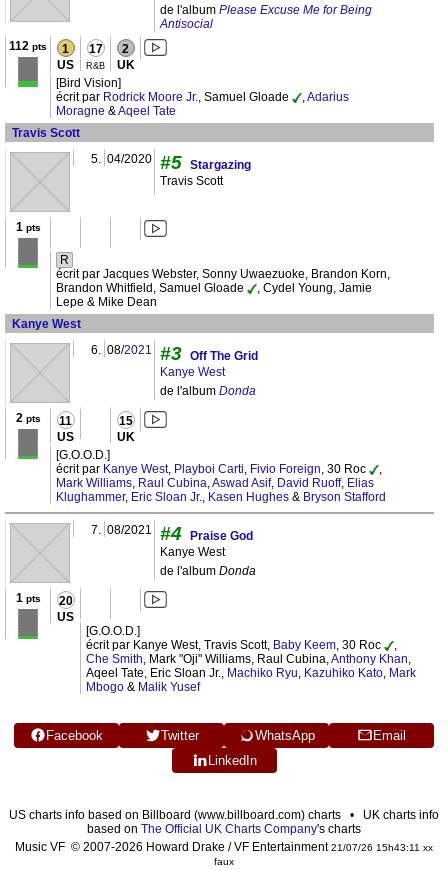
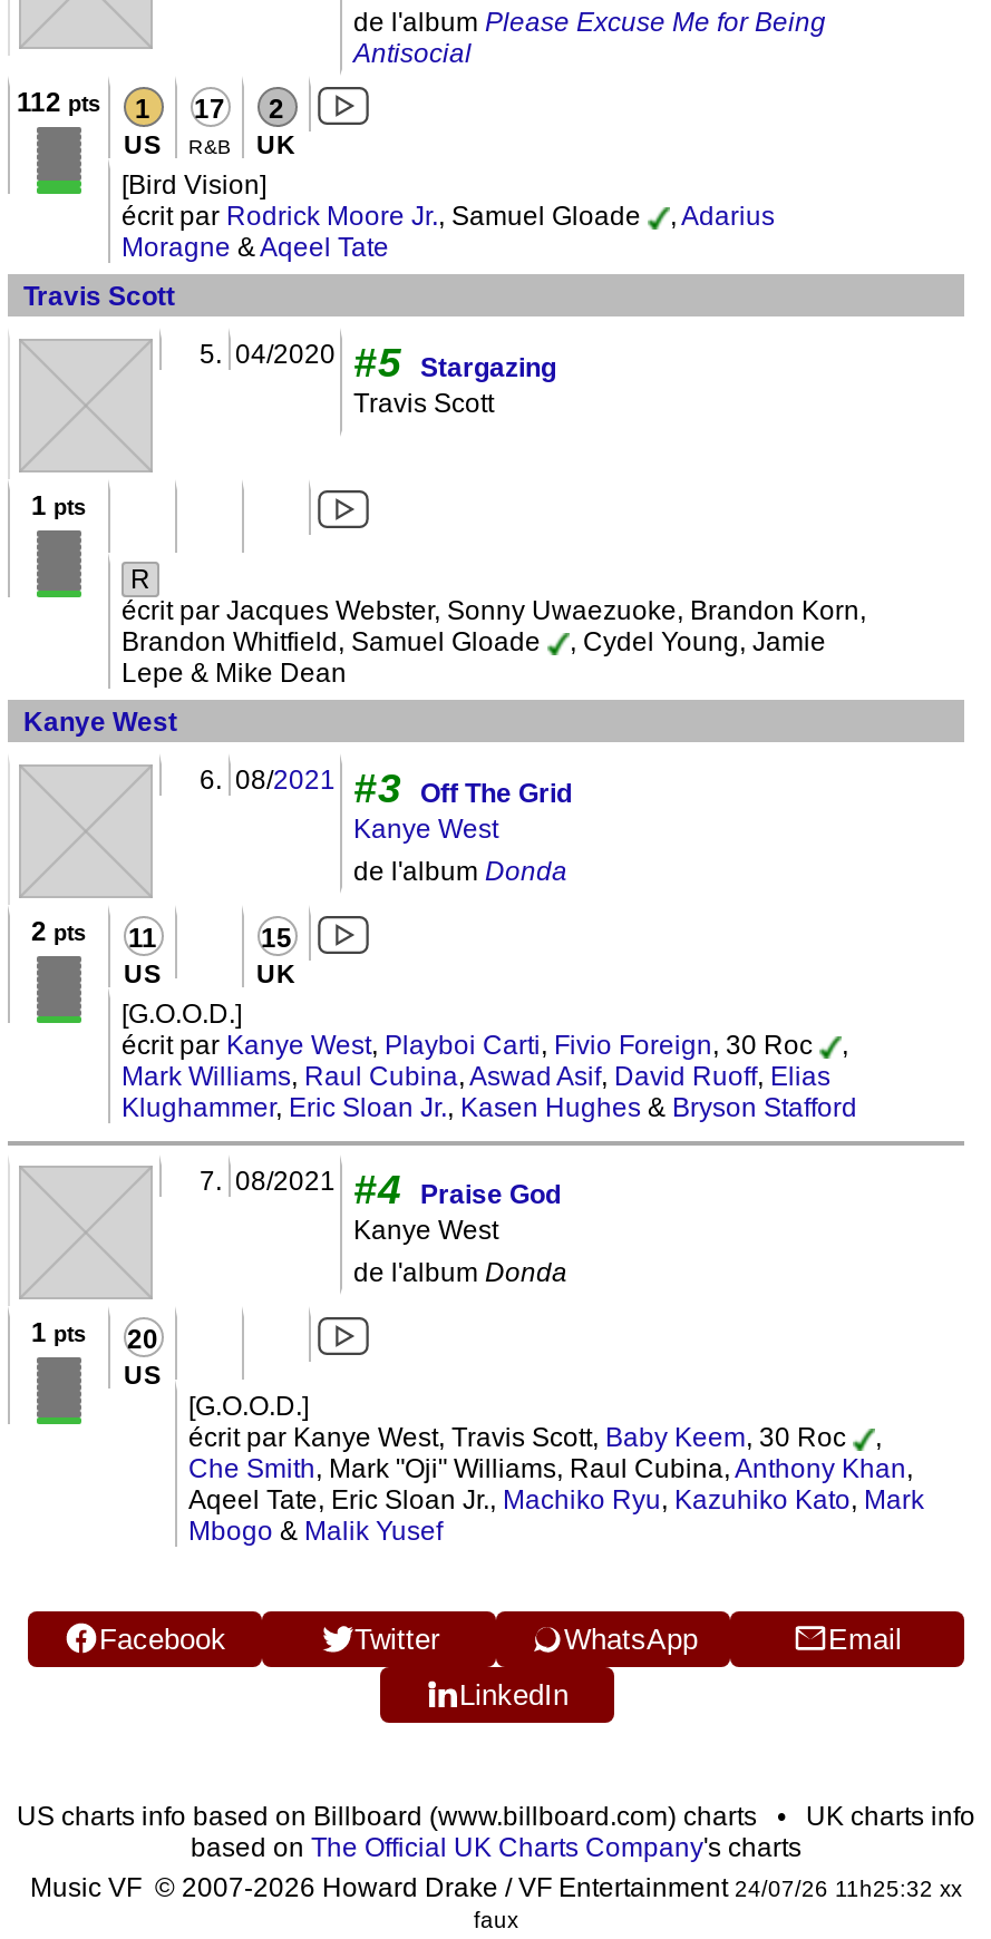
- Music VF © 2007-2026 Howard Drake / VF Entertainment 21/07/26 15h43:11 xx
+ Music VF © 2007-2026 Howard Drake / VF Entertainment 24/07/26 11h25:32 xx
